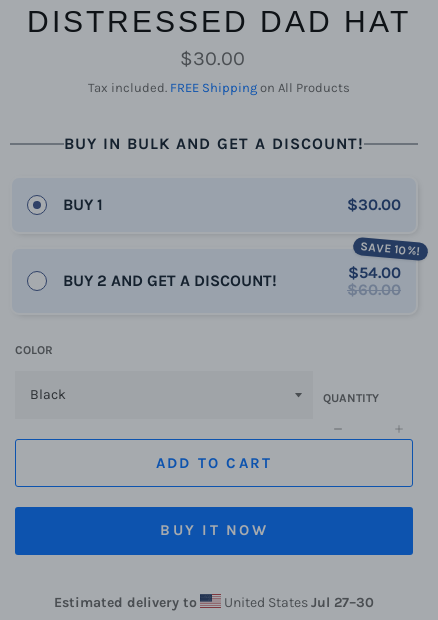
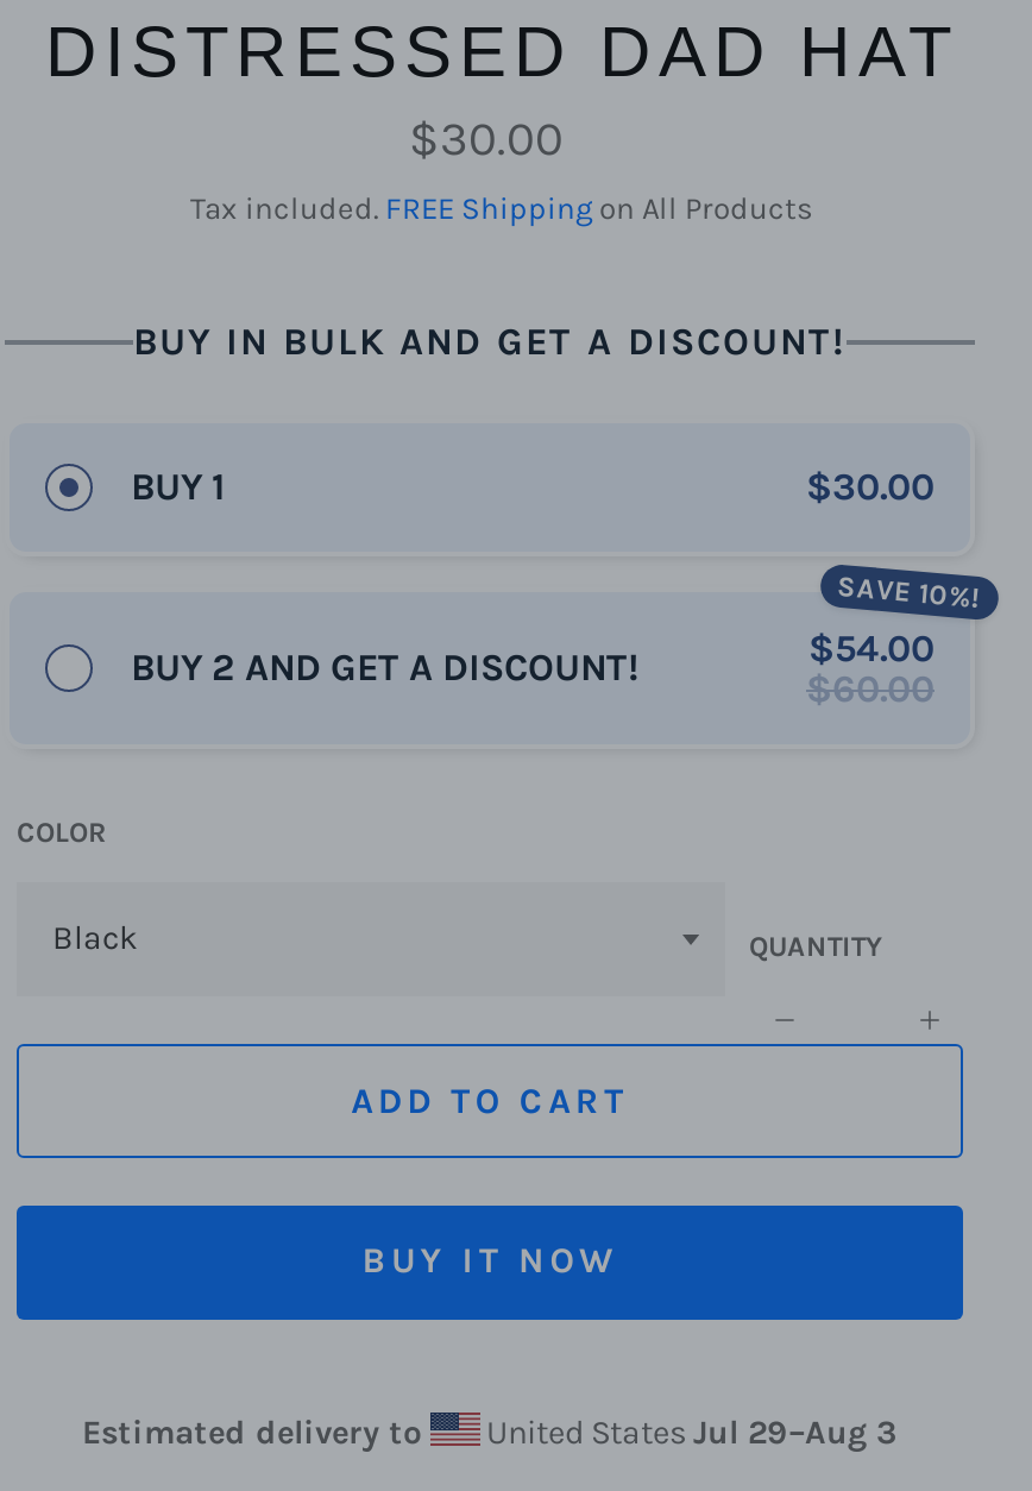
- United States Jul 27–30
+ United States Jul 29–Aug 3
